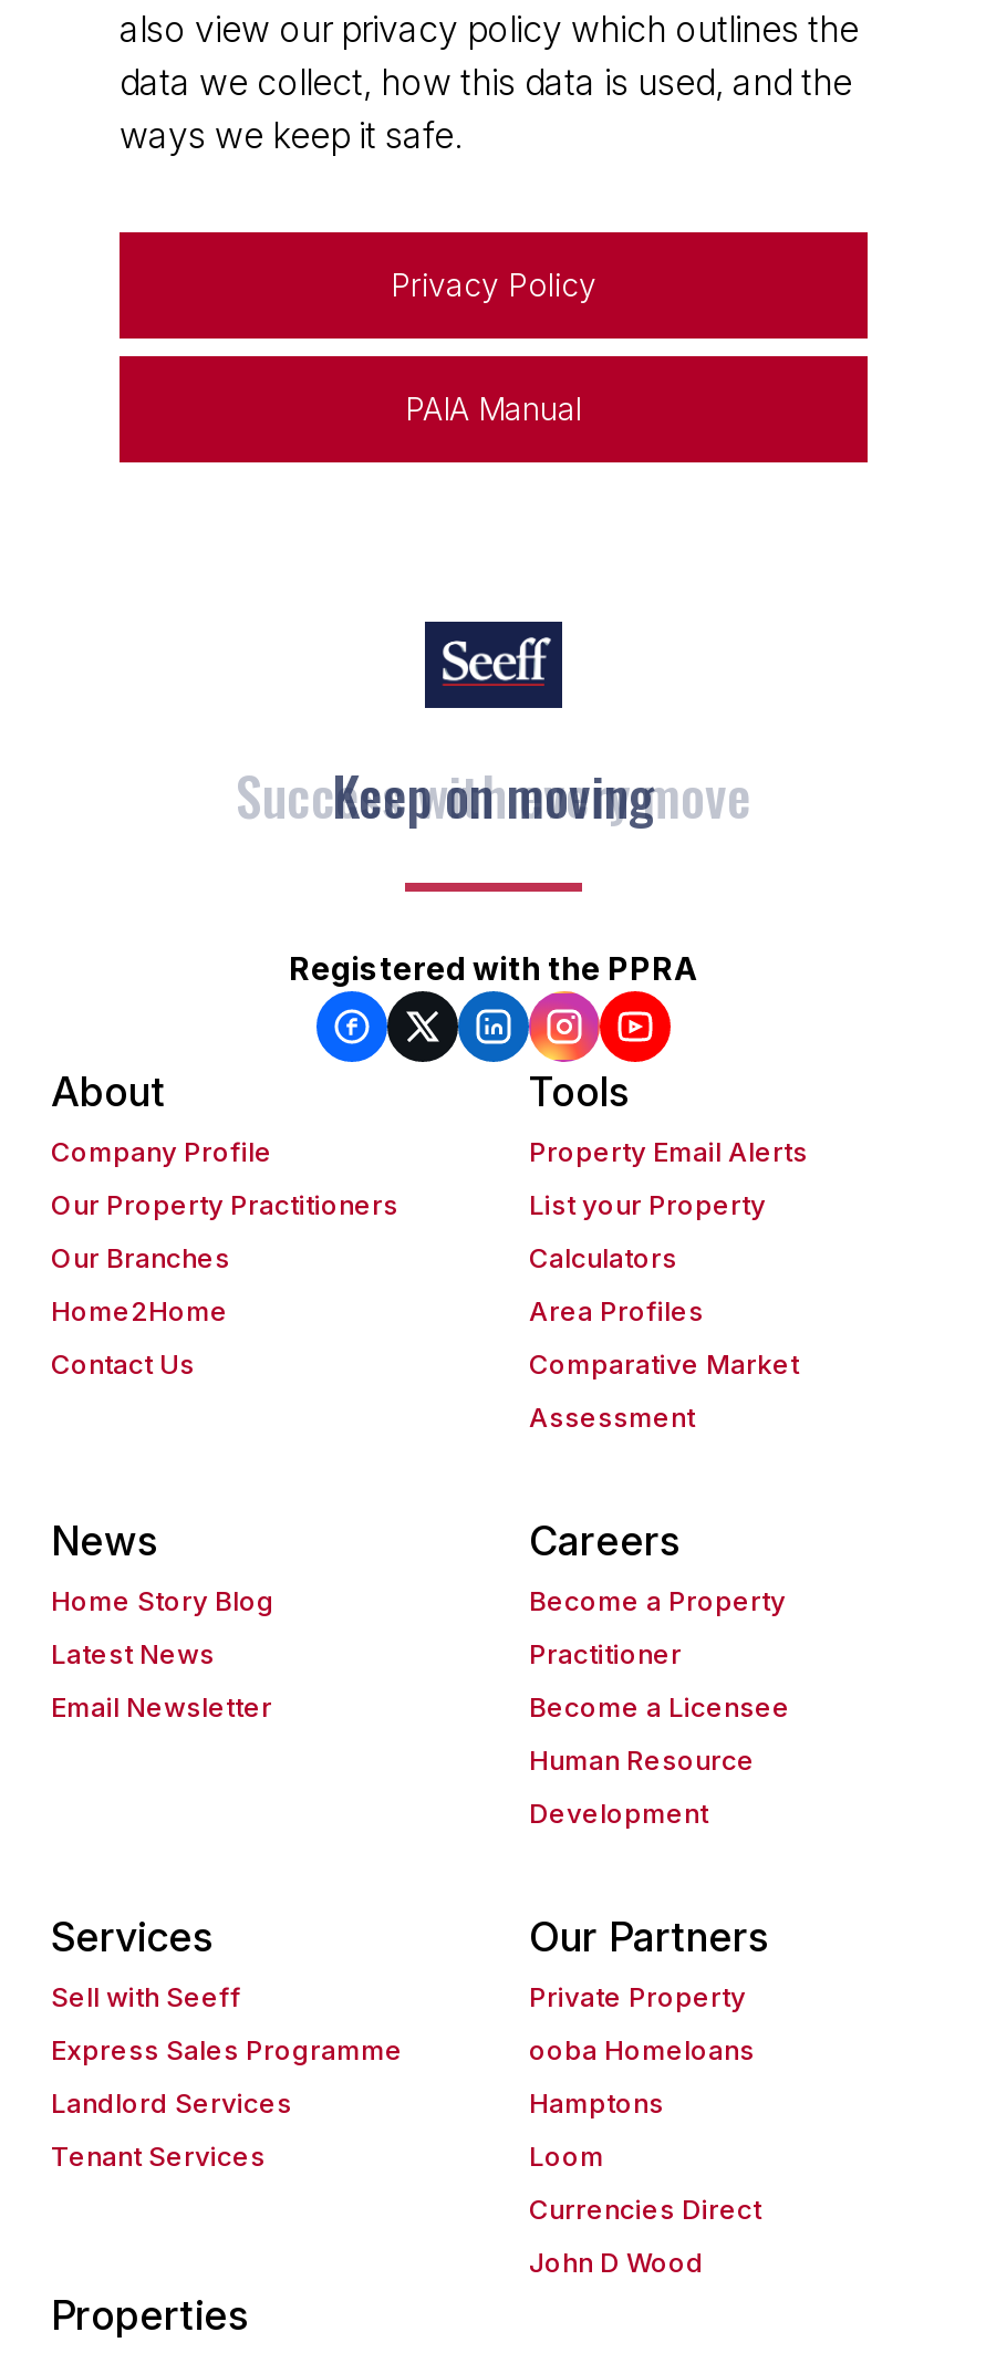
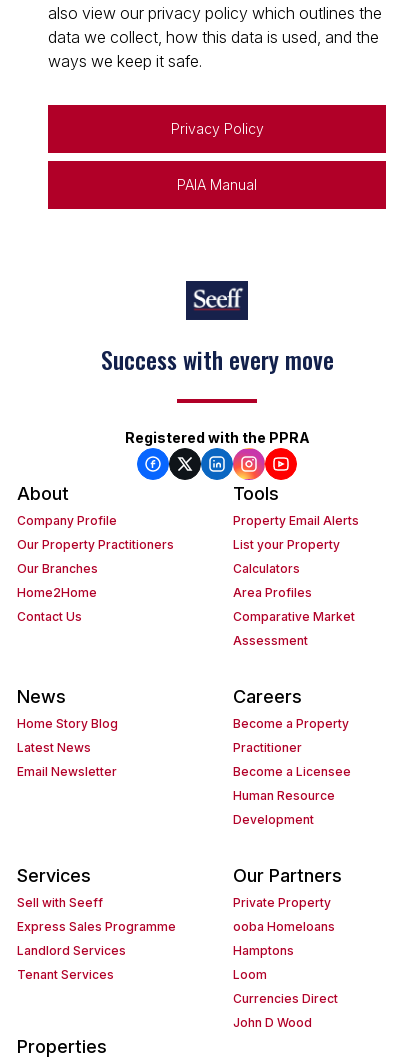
- Keep on moving
+ Success with every move
